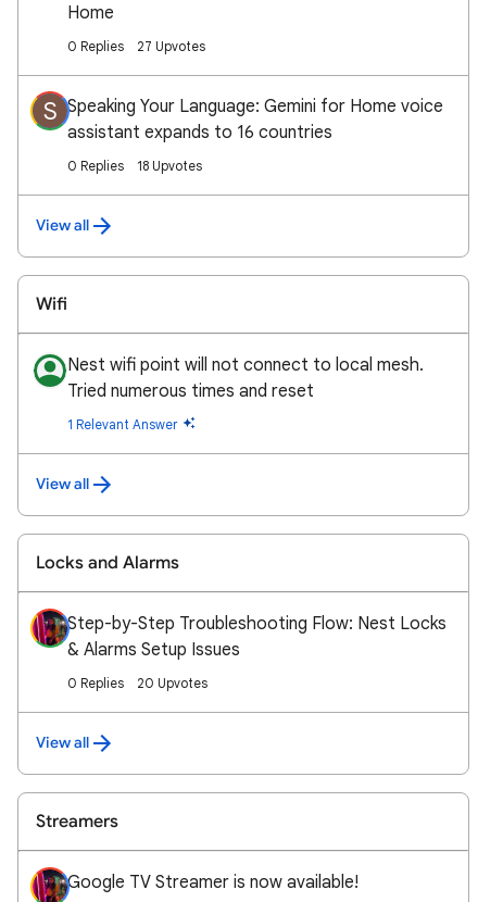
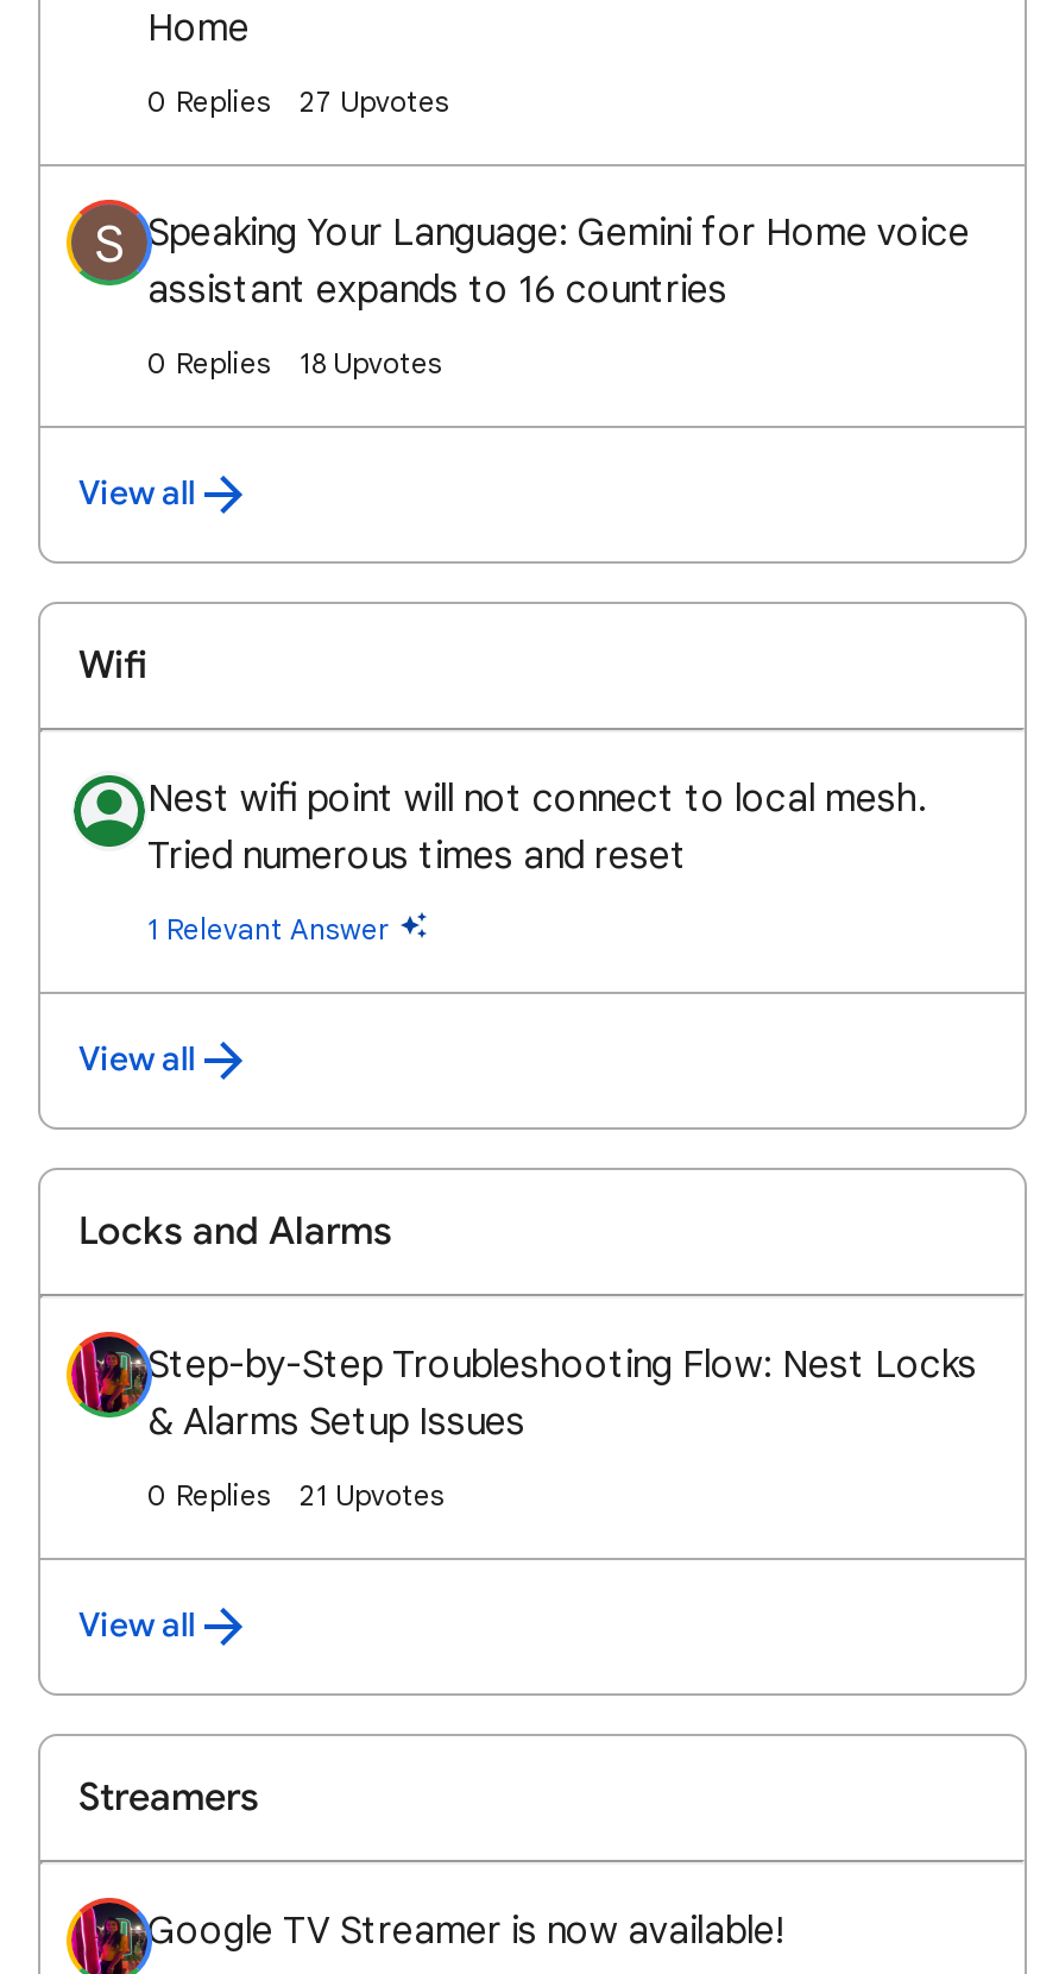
- 20 Upvotes
+ 21 Upvotes
